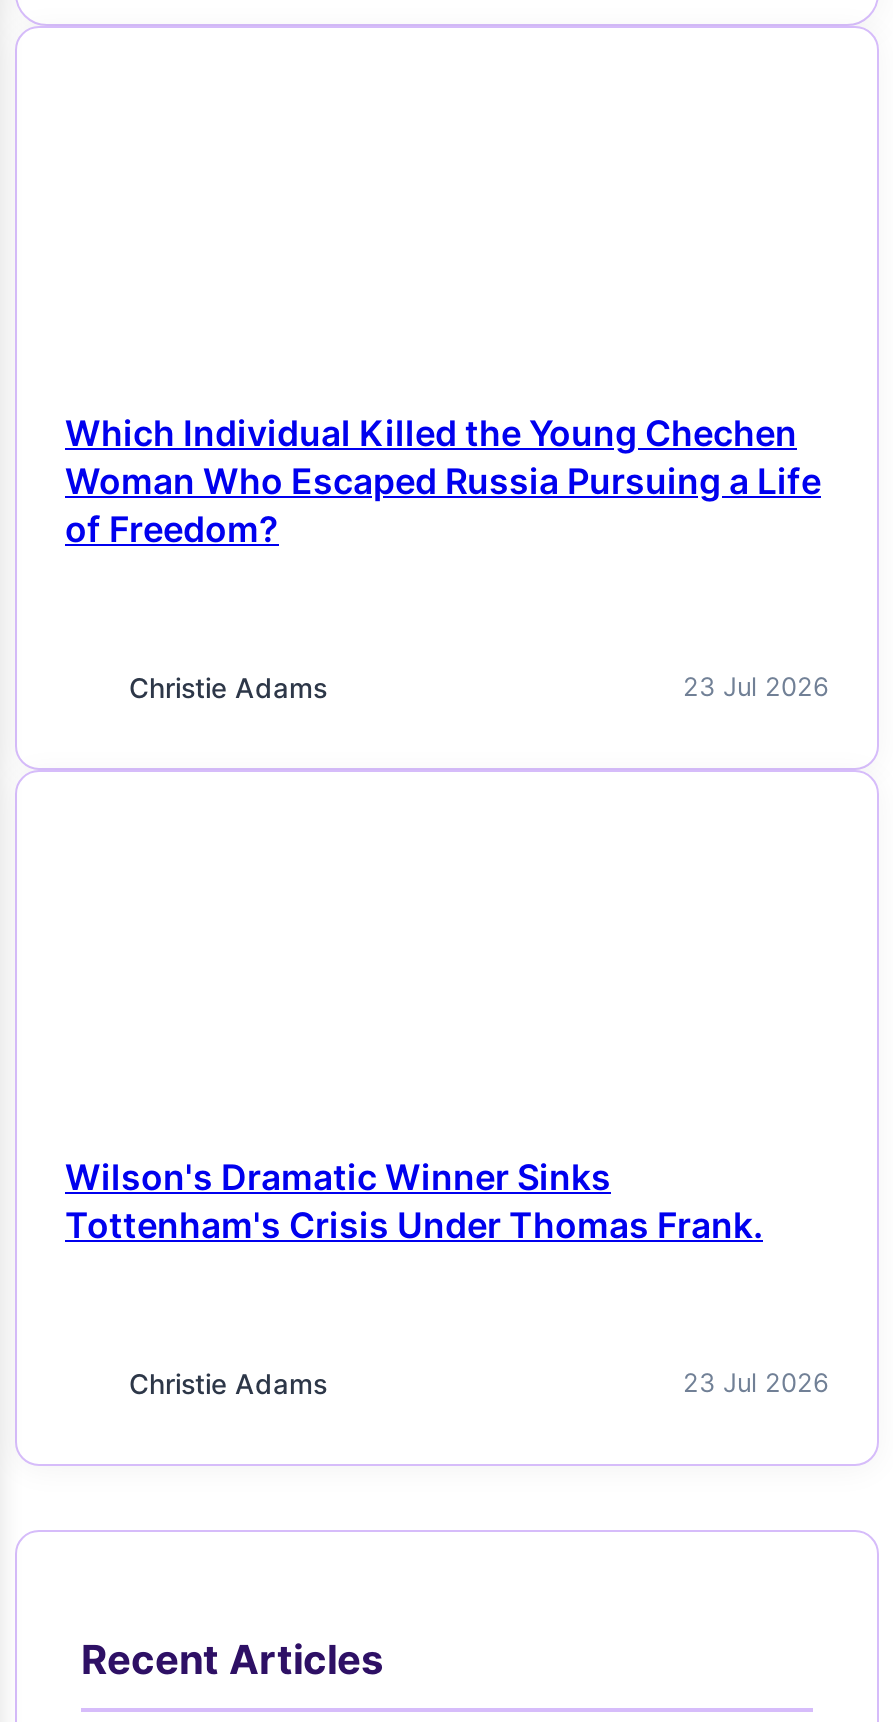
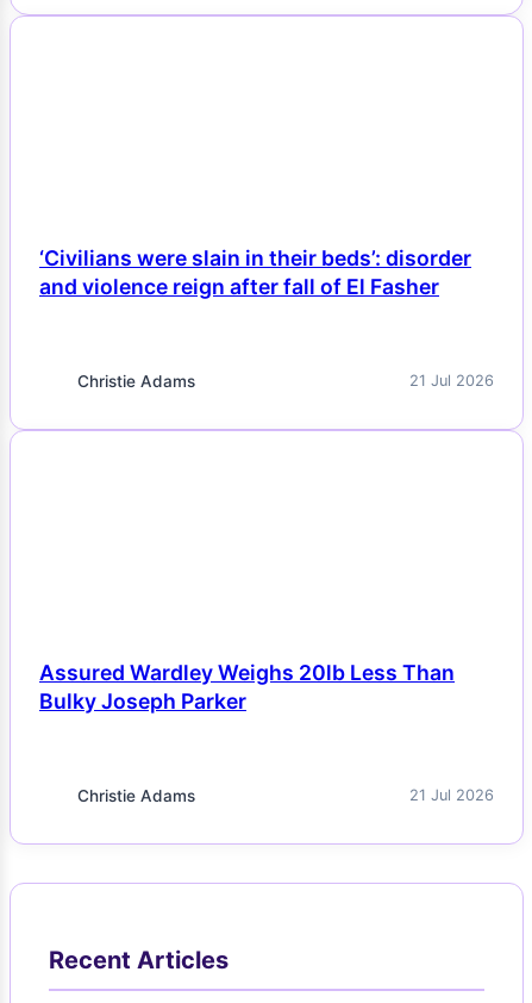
- Which Individual Killed the Young Chechen
- Woman Who Escaped Russia Pursuing a Life
- of Freedom?
+ ‘Civilians were slain in their beds’: disorder
+ and violence reign after fall of El Fasher

- 23 Jul 2026
+ 21 Jul 2026

- Wilson's Dramatic Winner Sinks
- Tottenham's Crisis Under Thomas Frank.
+ Assured Wardley Weighs 20lb Less Than
+ Bulky Joseph Parker

- 23 Jul 2026
+ 21 Jul 2026
